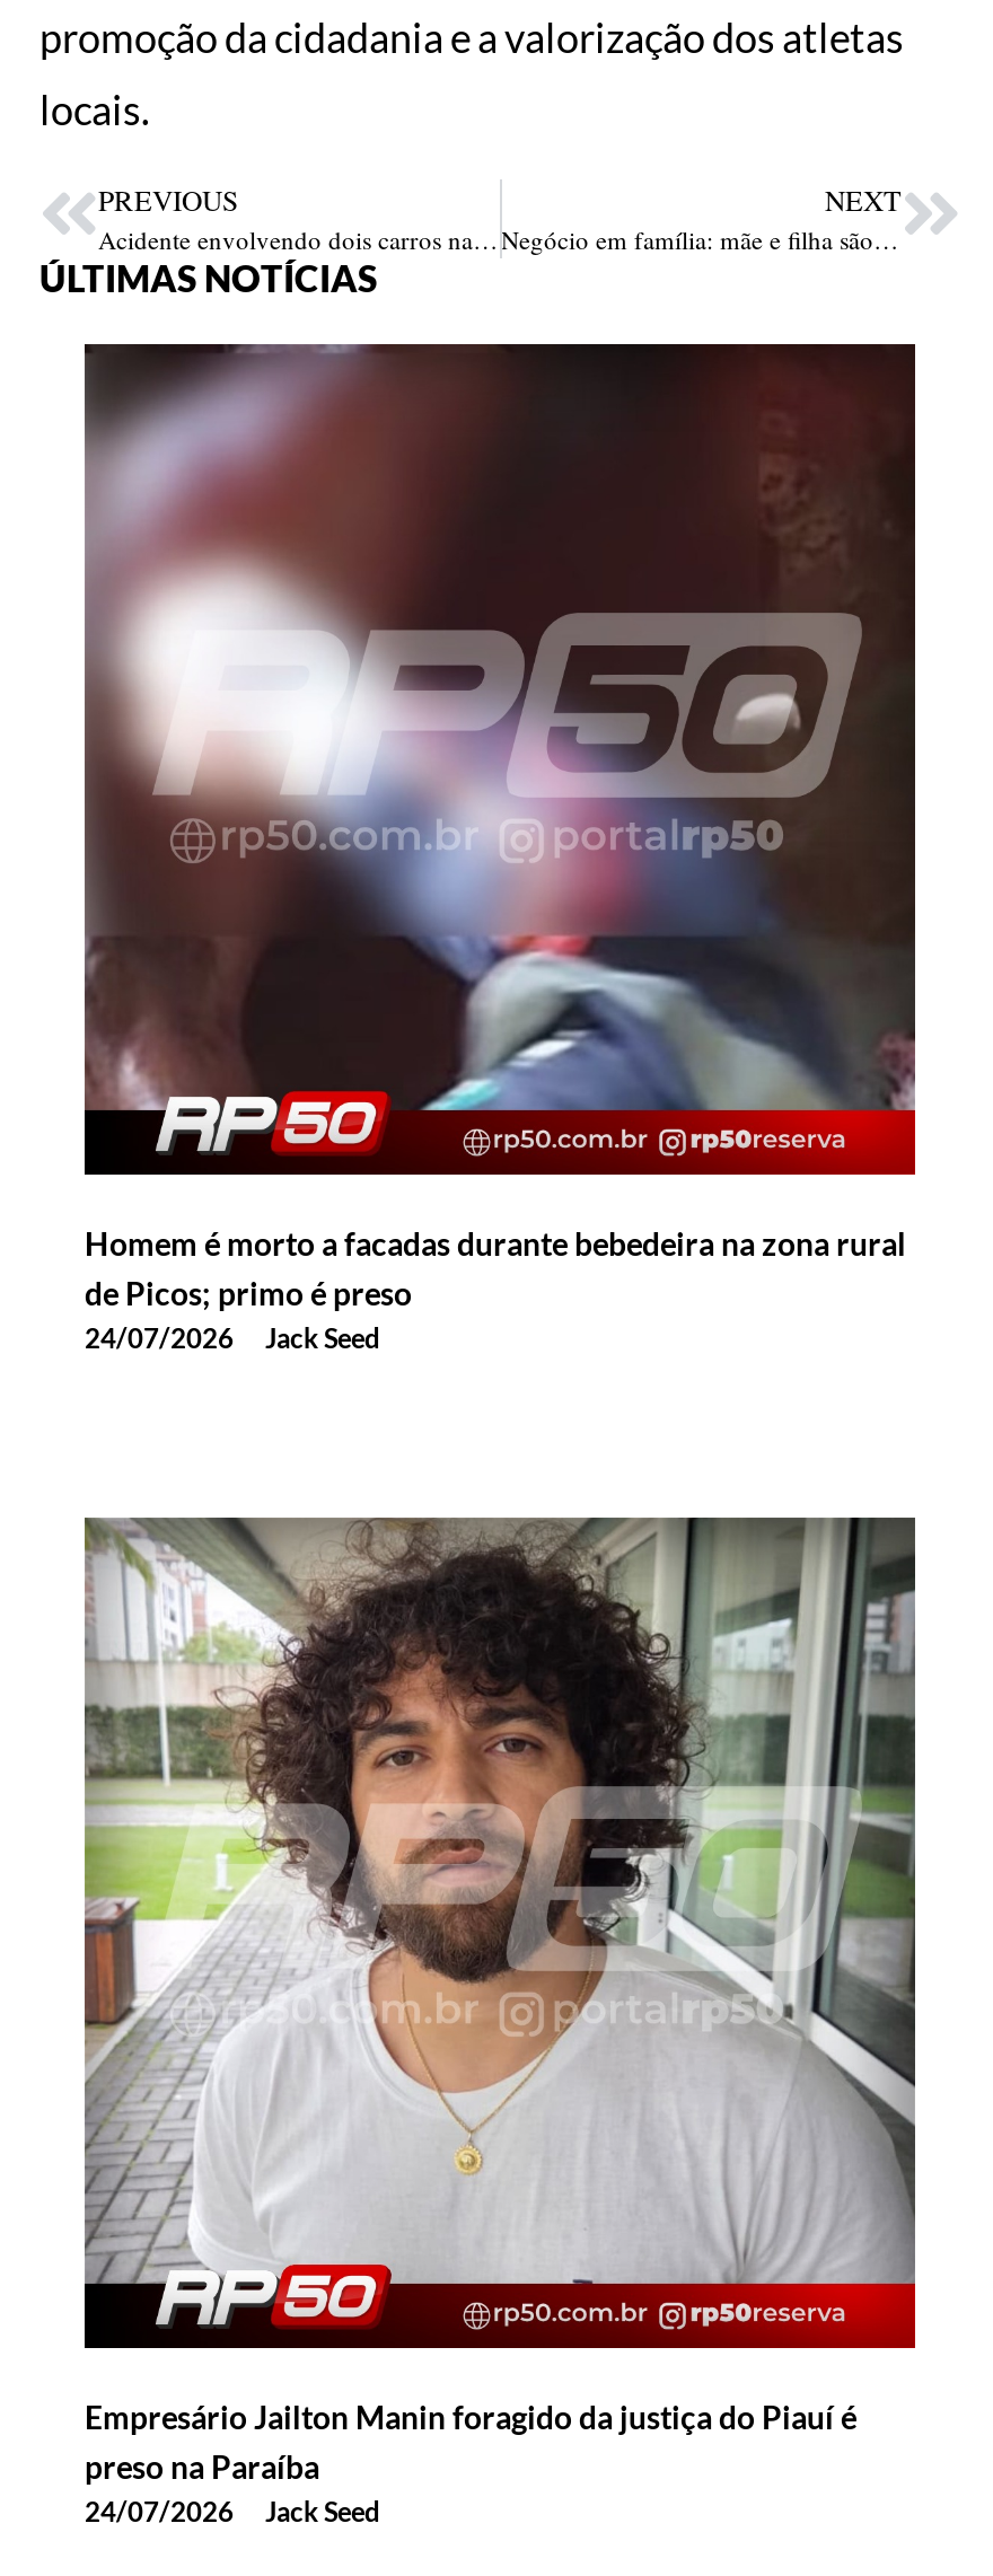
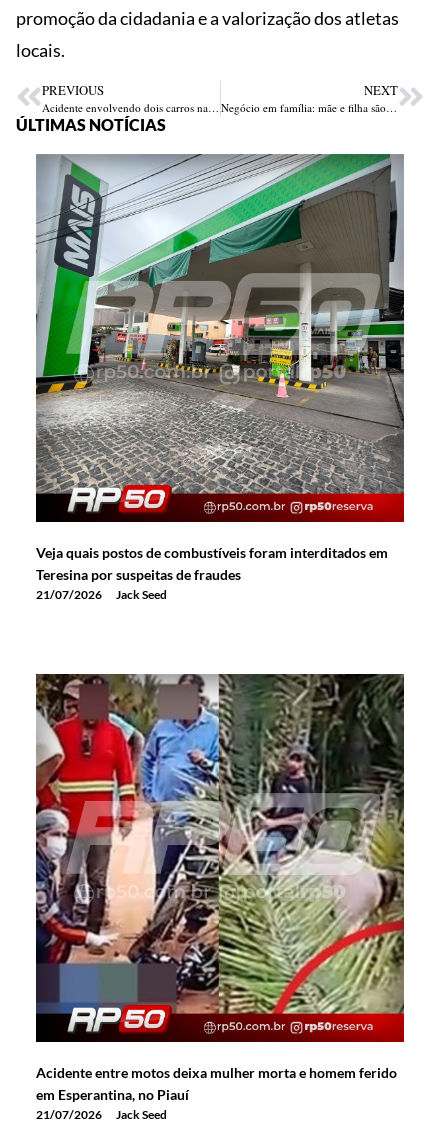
- [image]
+ [image]

- Homem é morto a facadas durante bebedeira na zona rural
- de Picos; primo é preso
- 24/07/2026
+ Veja quais postos de combustíveis foram interditados em
+ Teresina por suspeitas de fraudes
+ 21/07/2026

- [image]
+ [image]

- Empresário Jailton Manin foragido da justiça do Piauí é
- preso na Paraíba
- 24/07/2026
+ Acidente entre motos deixa mulher morta e homem ferido
+ em Esperantina, no Piauí
+ 21/07/2026
